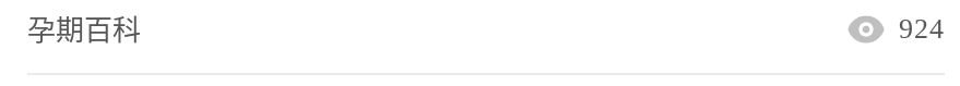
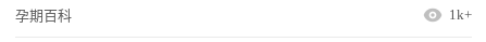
- 924
+ 1k+
